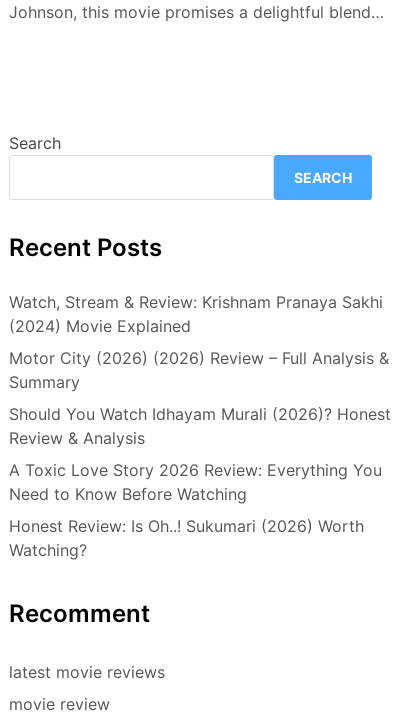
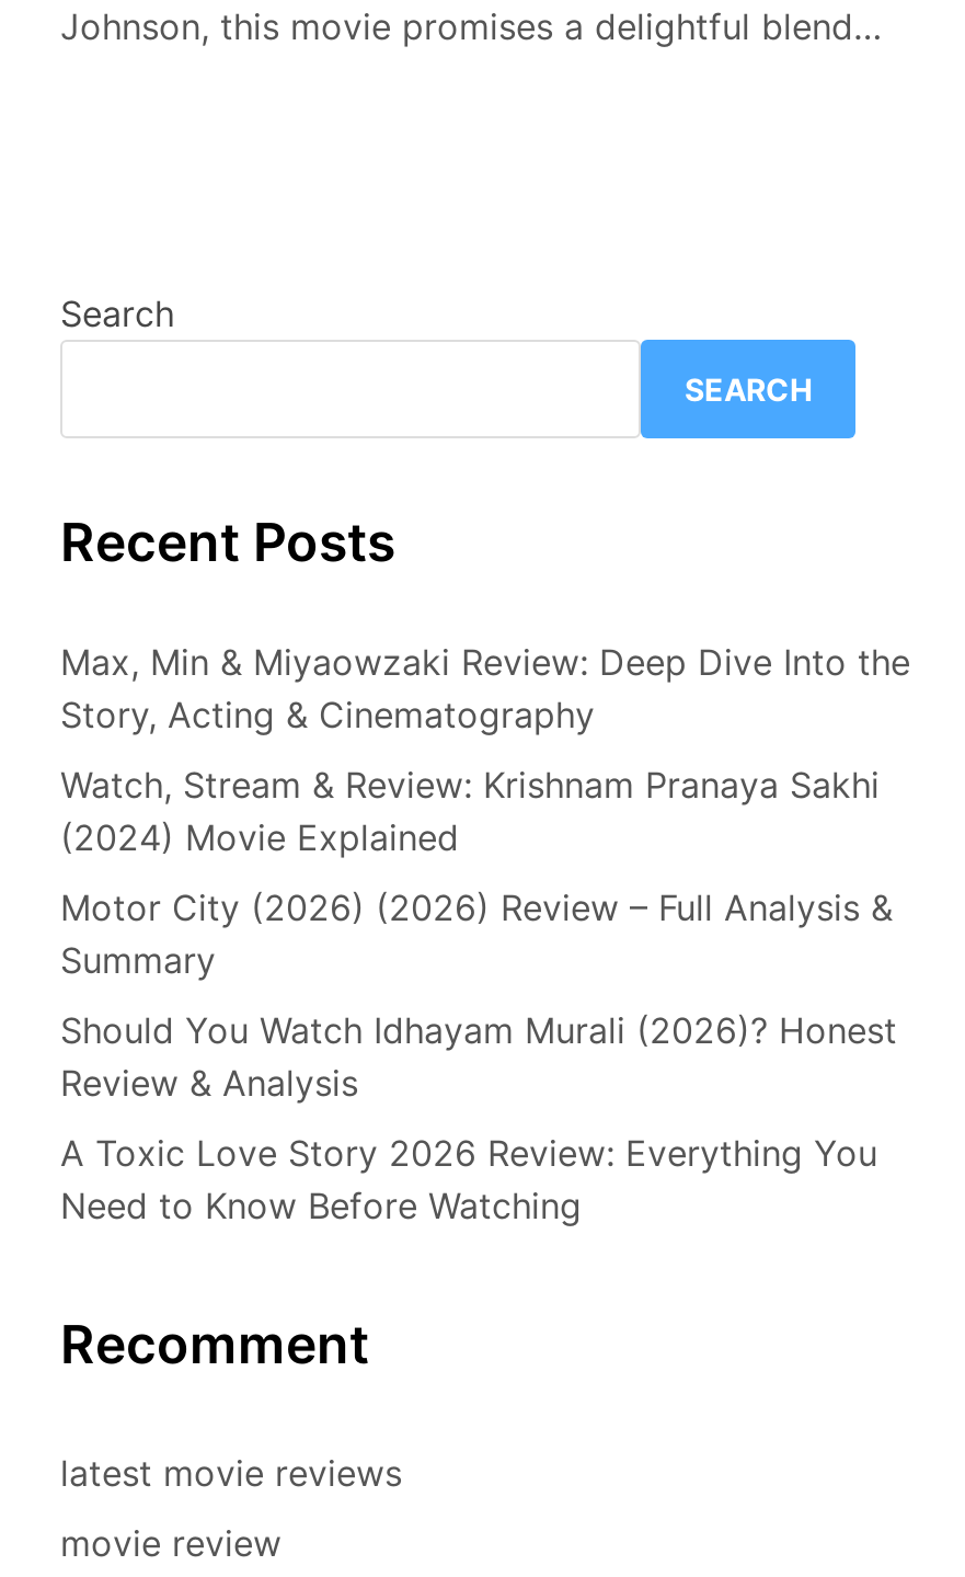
+ Max, Min & Miyaowzaki Review: Deep Dive Into the
+ Story, Acting & Cinematography

moved down: Watch, Stream & Review: Krishnam Pranaya Sakhi | (2024) Movie Explained | Motor City (2026) (2026) Review – Full Analysis & | Summary | Should You Watch Idhayam Murali (2026)? Honest | Review & Analysis | A Toxic Love Story 2026 Review: Everything You | Need to Know Before Watching

- Honest Review: Is Oh..! Sukumari (2026) Worth
- Watching?
